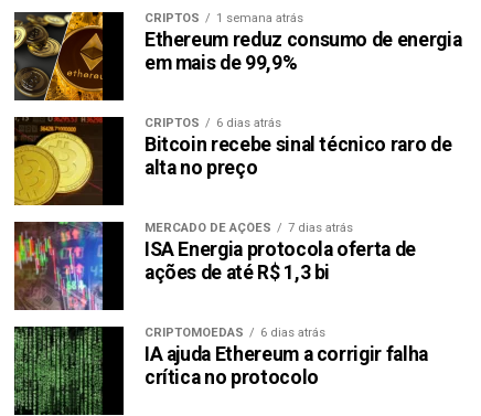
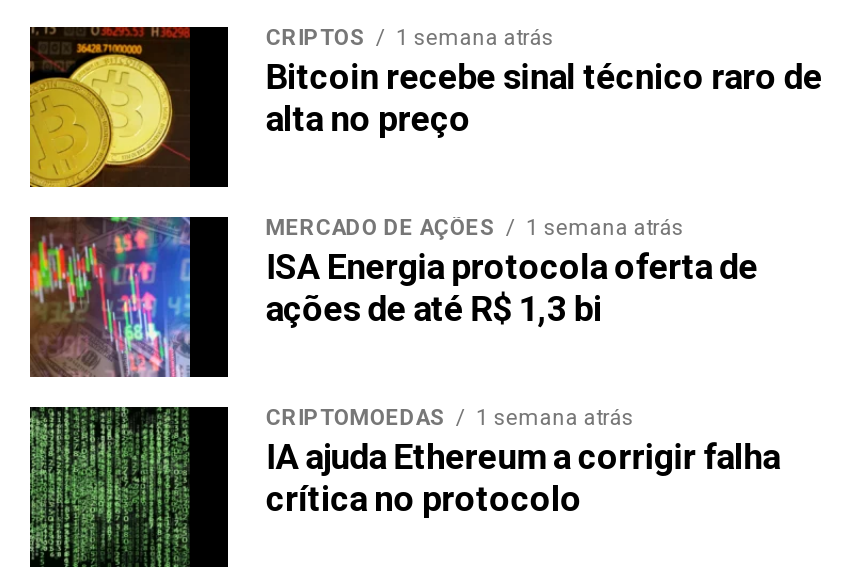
- [image]
- Ethereum reduz consumo de energia
- em mais de 99,9%
- CRIPTOS
- 6 dias atrás

- MERCADO DE AÇÕES 7 dias atrás
+ MERCADO DE AÇÕES 1 semana atrás

- CRIPTOMOEDAS 6 dias atrás
+ CRIPTOMOEDAS 1 semana atrás
